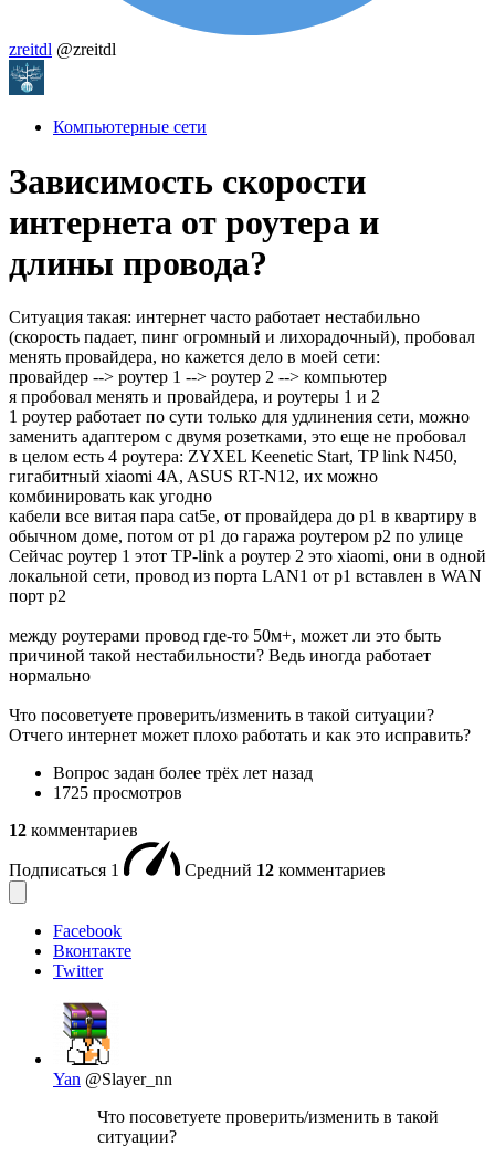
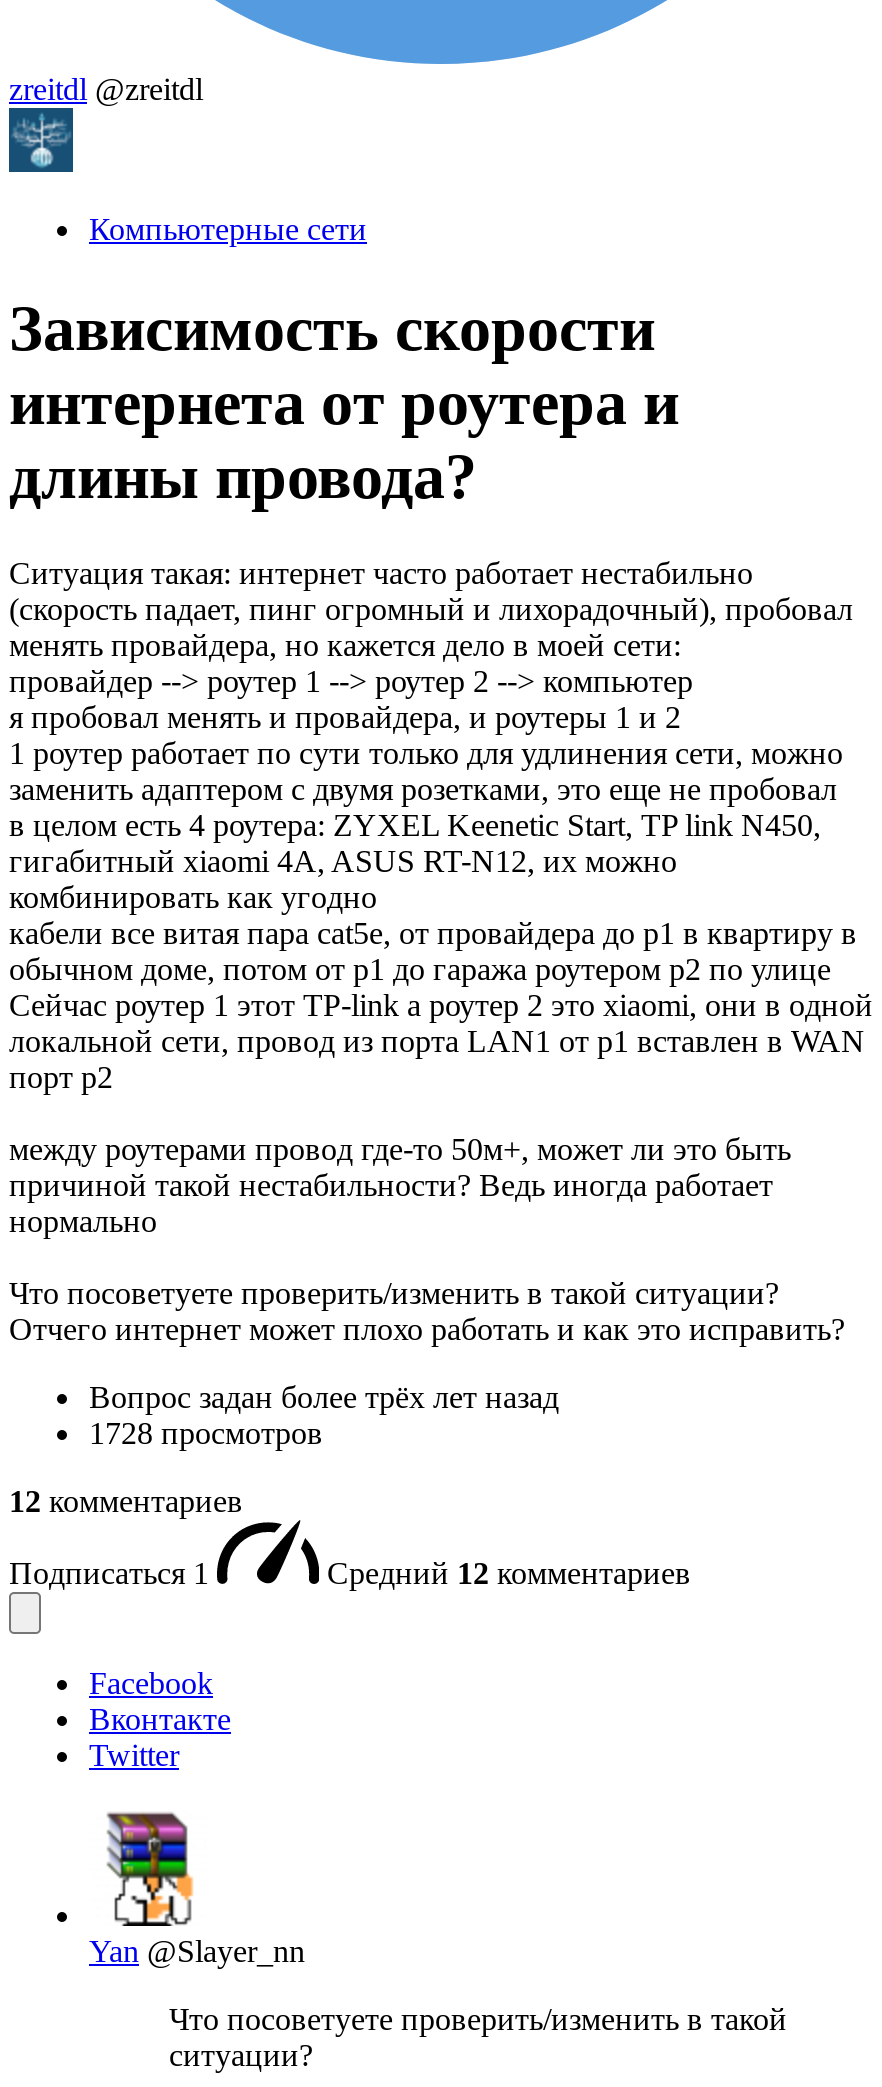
- 1725 просмотров
+ 1728 просмотров
